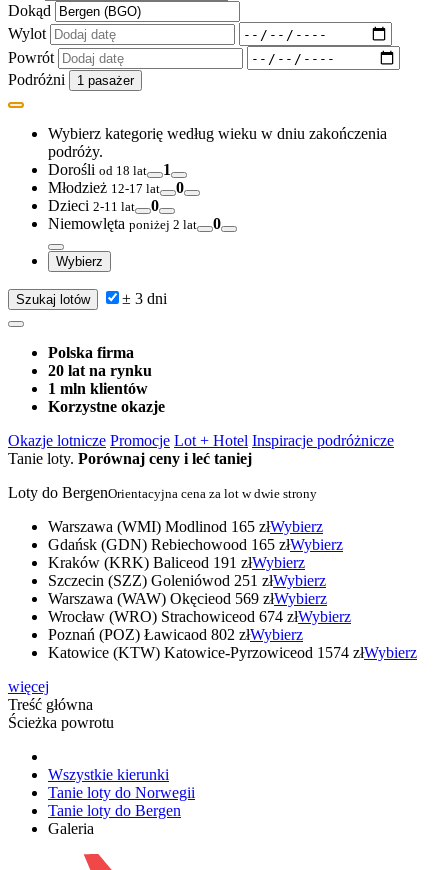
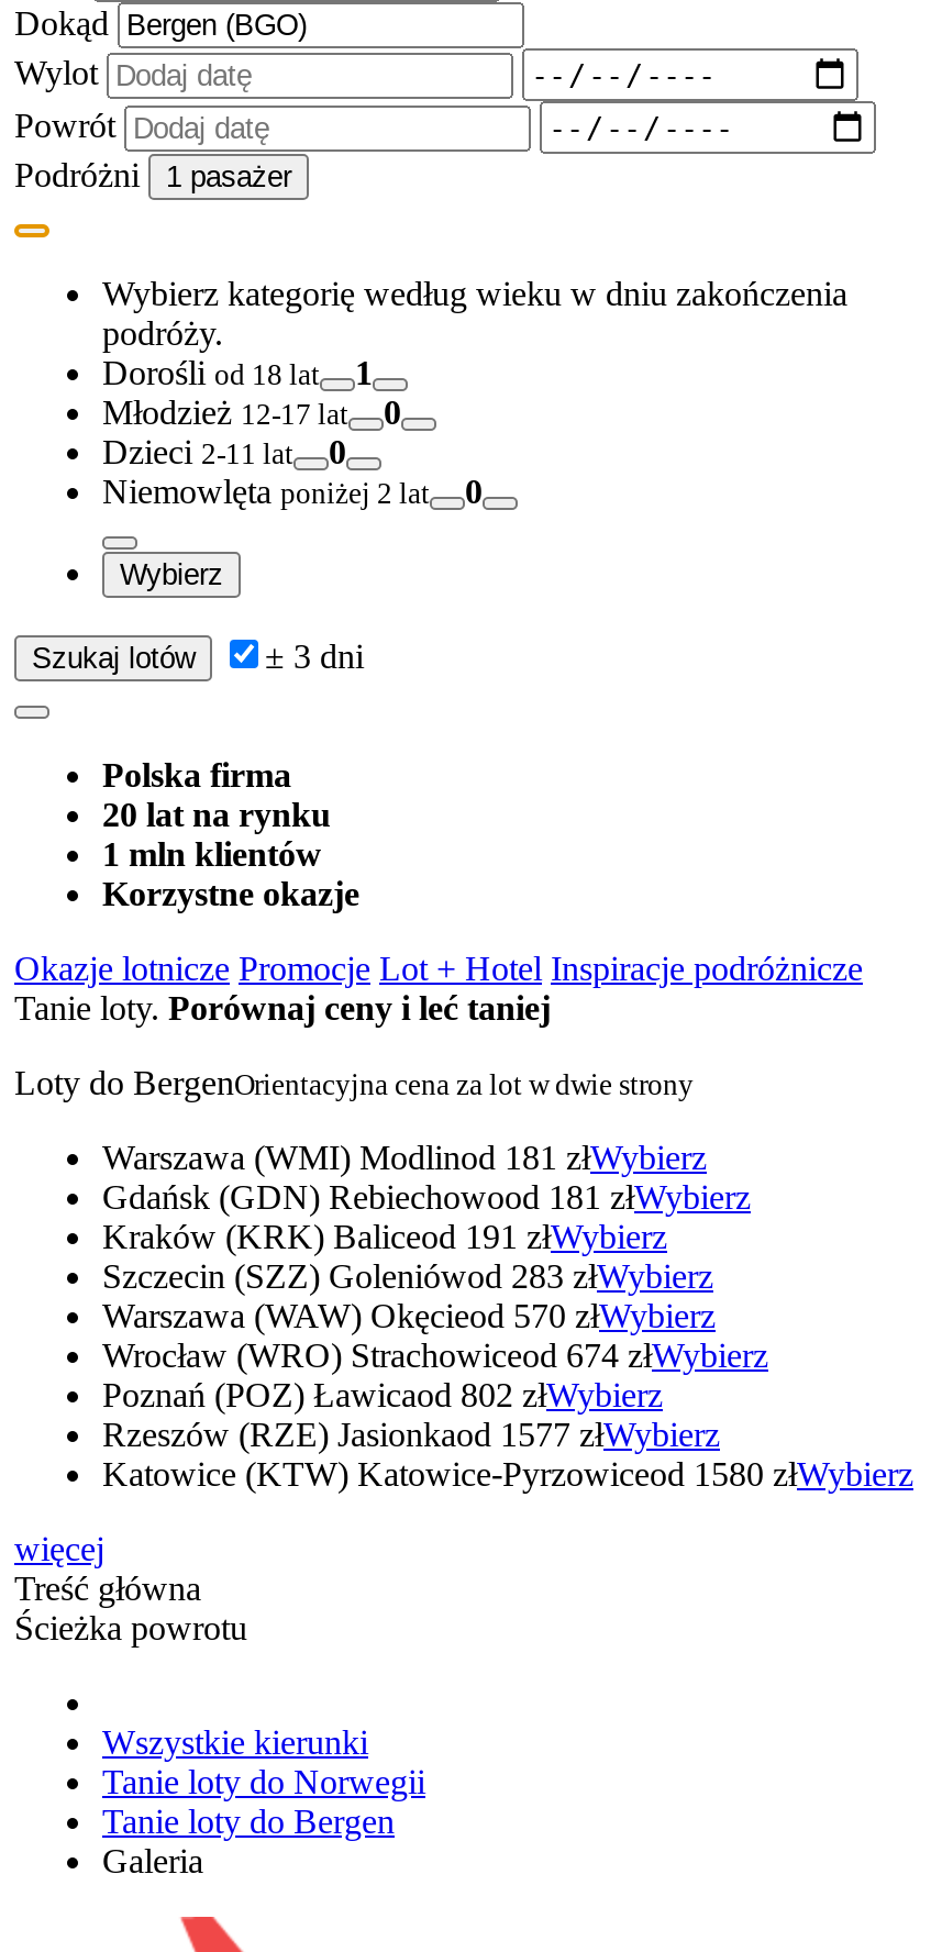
- Warszawa (WMI) Modlinod 165 złWybierz
+ Warszawa (WMI) Modlinod 181 złWybierz

- Gdańsk (GDN) Rebiechowood 165 złWybierz
+ Gdańsk (GDN) Rebiechowood 181 złWybierz

- Szczecin (SZZ) Goleniówod 251 złWybierz
+ Szczecin (SZZ) Goleniówod 283 złWybierz

- Warszawa (WAW) Okęcieod 569 złWybierz
+ Warszawa (WAW) Okęcieod 570 złWybierz

- Katowice (KTW) Katowice-Pyrzowiceod 1574 złWybierz
+ Rzeszów (RZE) Jasionkaod 1577 złWybierz
+ Katowice (KTW) Katowice-Pyrzowiceod 1580 złWybierz
